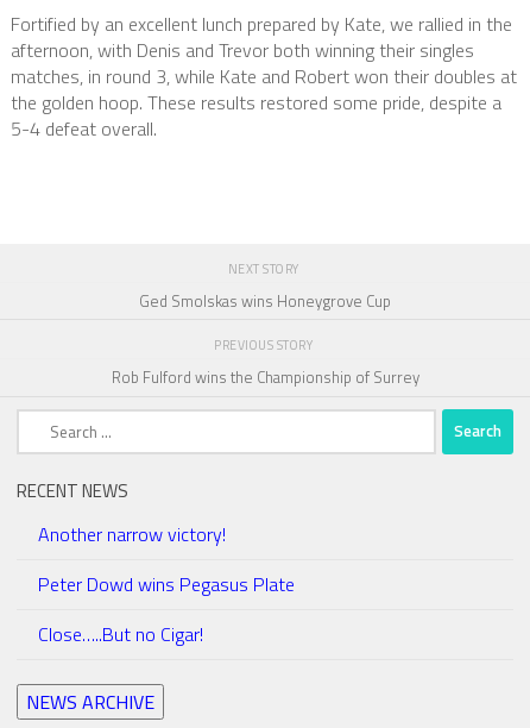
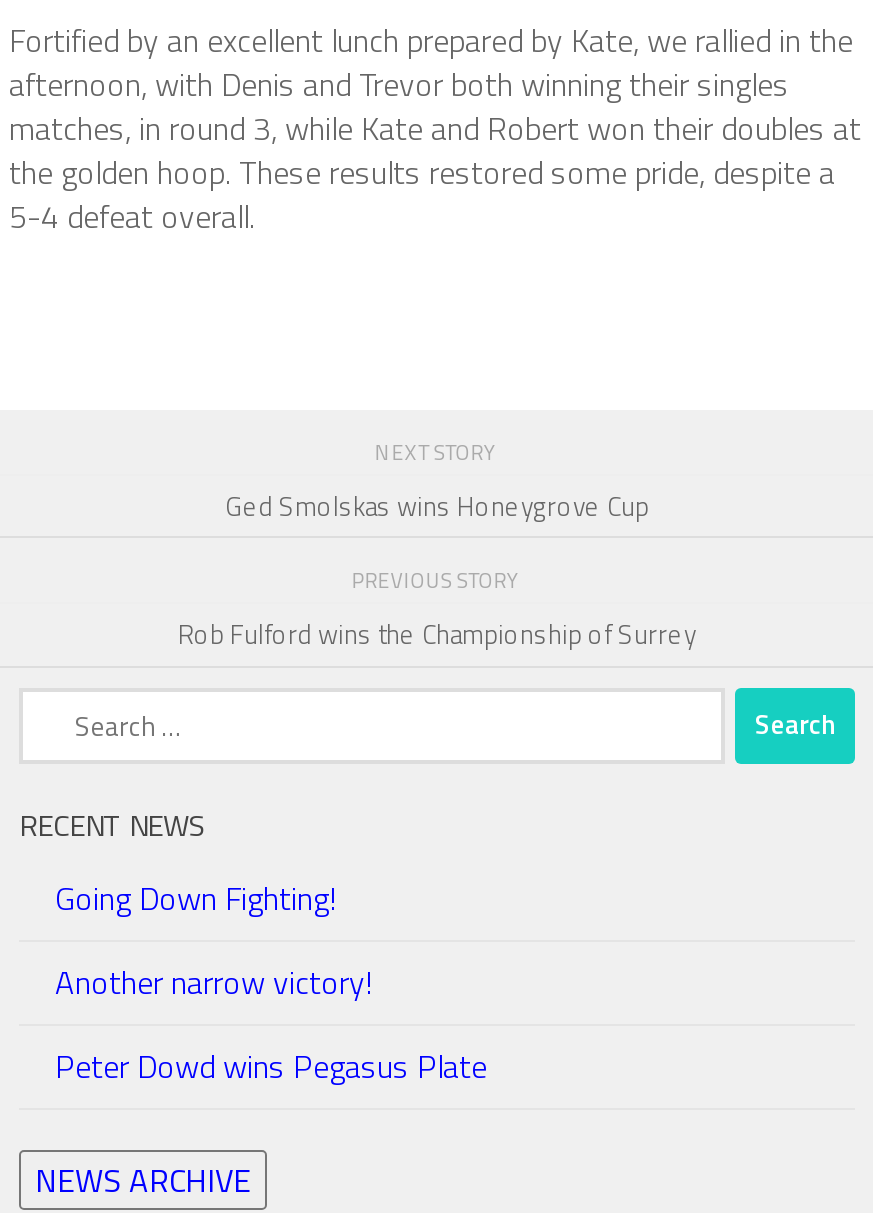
+ Going Down Fighting!

moved down: Another narrow victory! | Peter Dowd wins Pegasus Plate

- Close…..But no Cigar!
